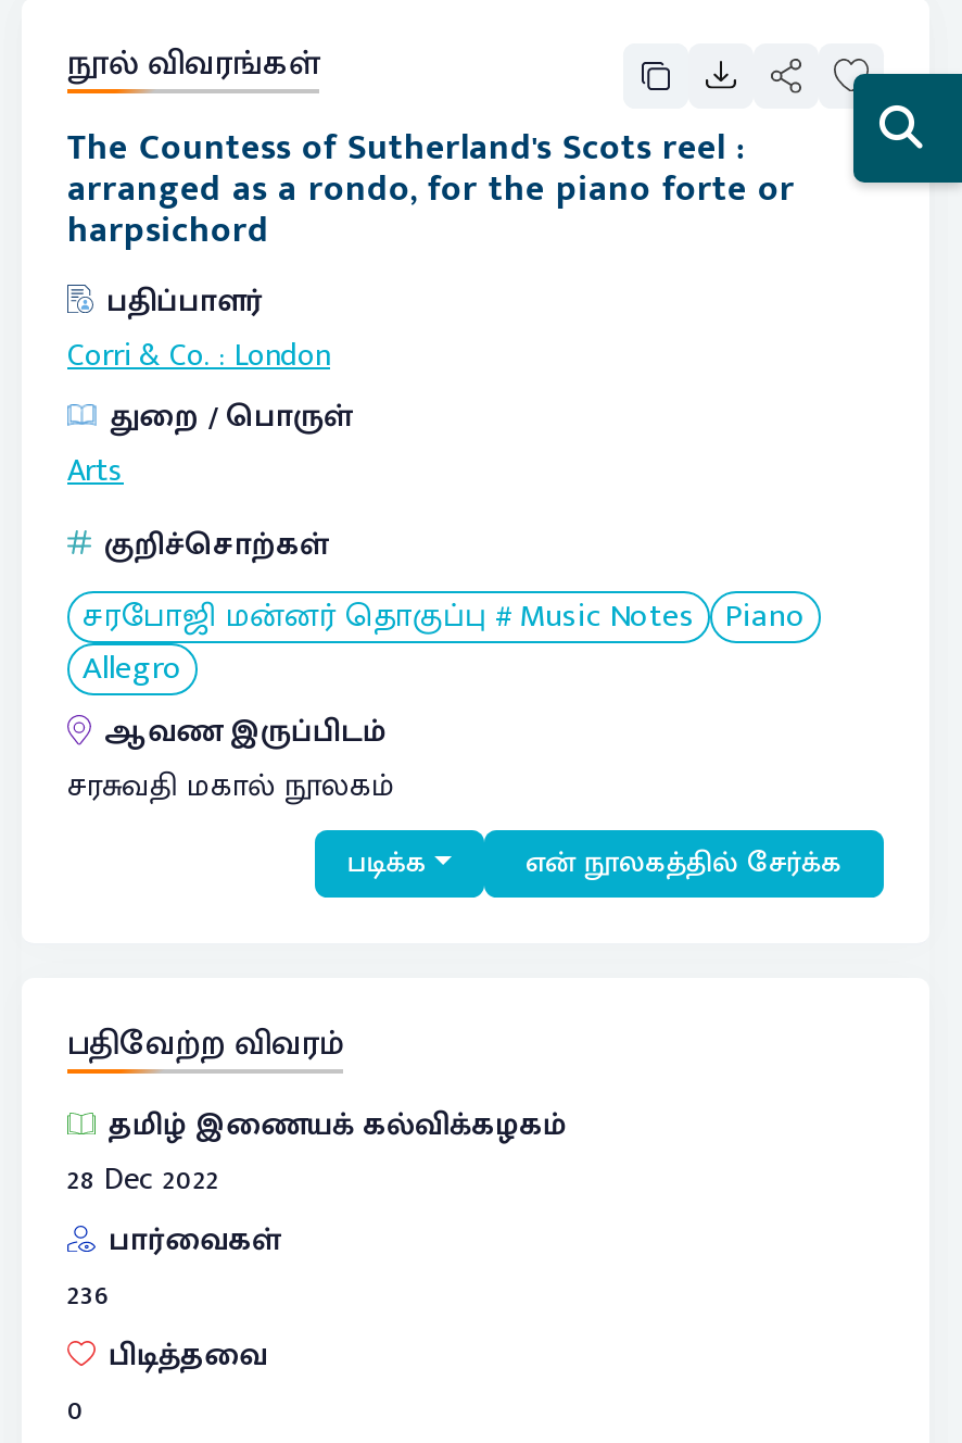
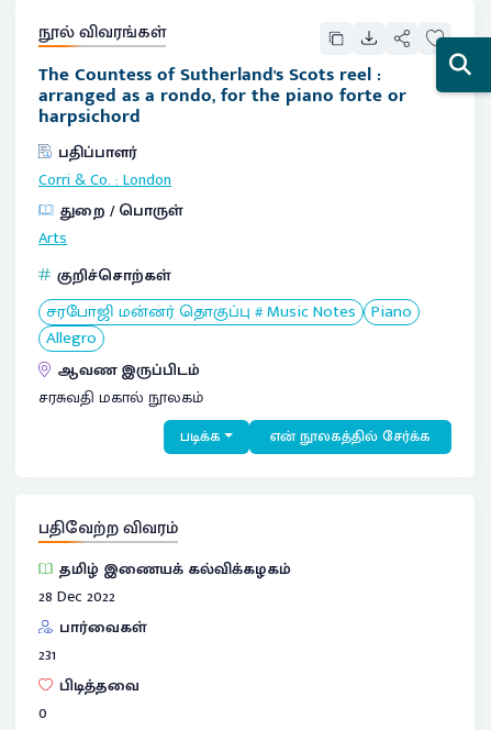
- 236
+ 231
